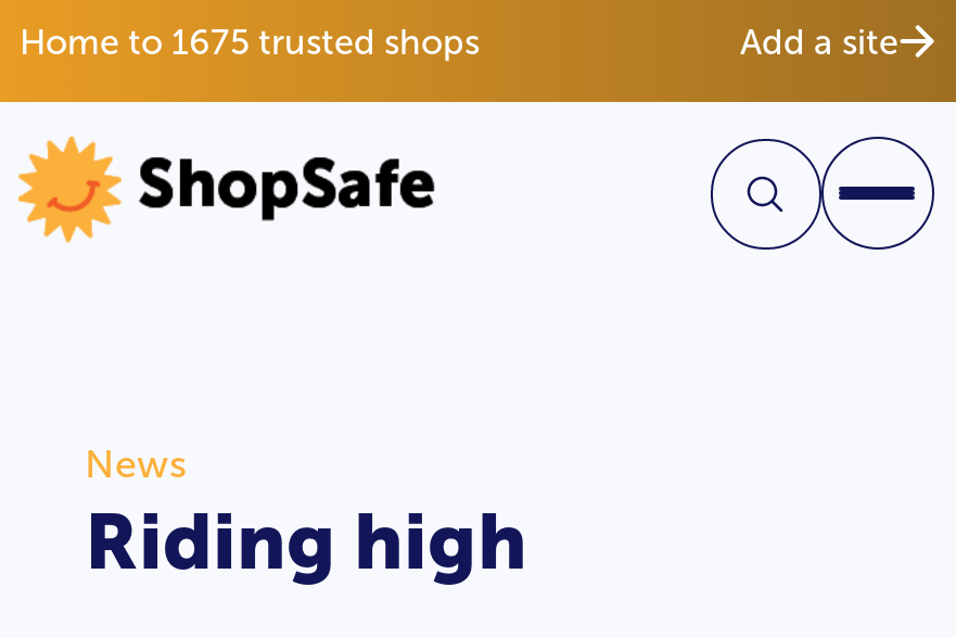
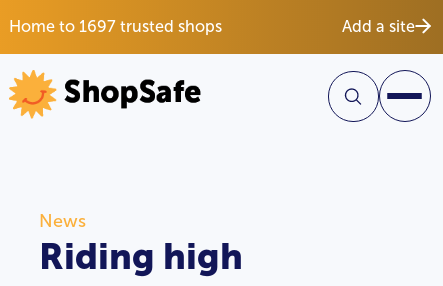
- Home to 1675 trusted shops
+ Home to 1697 trusted shops
